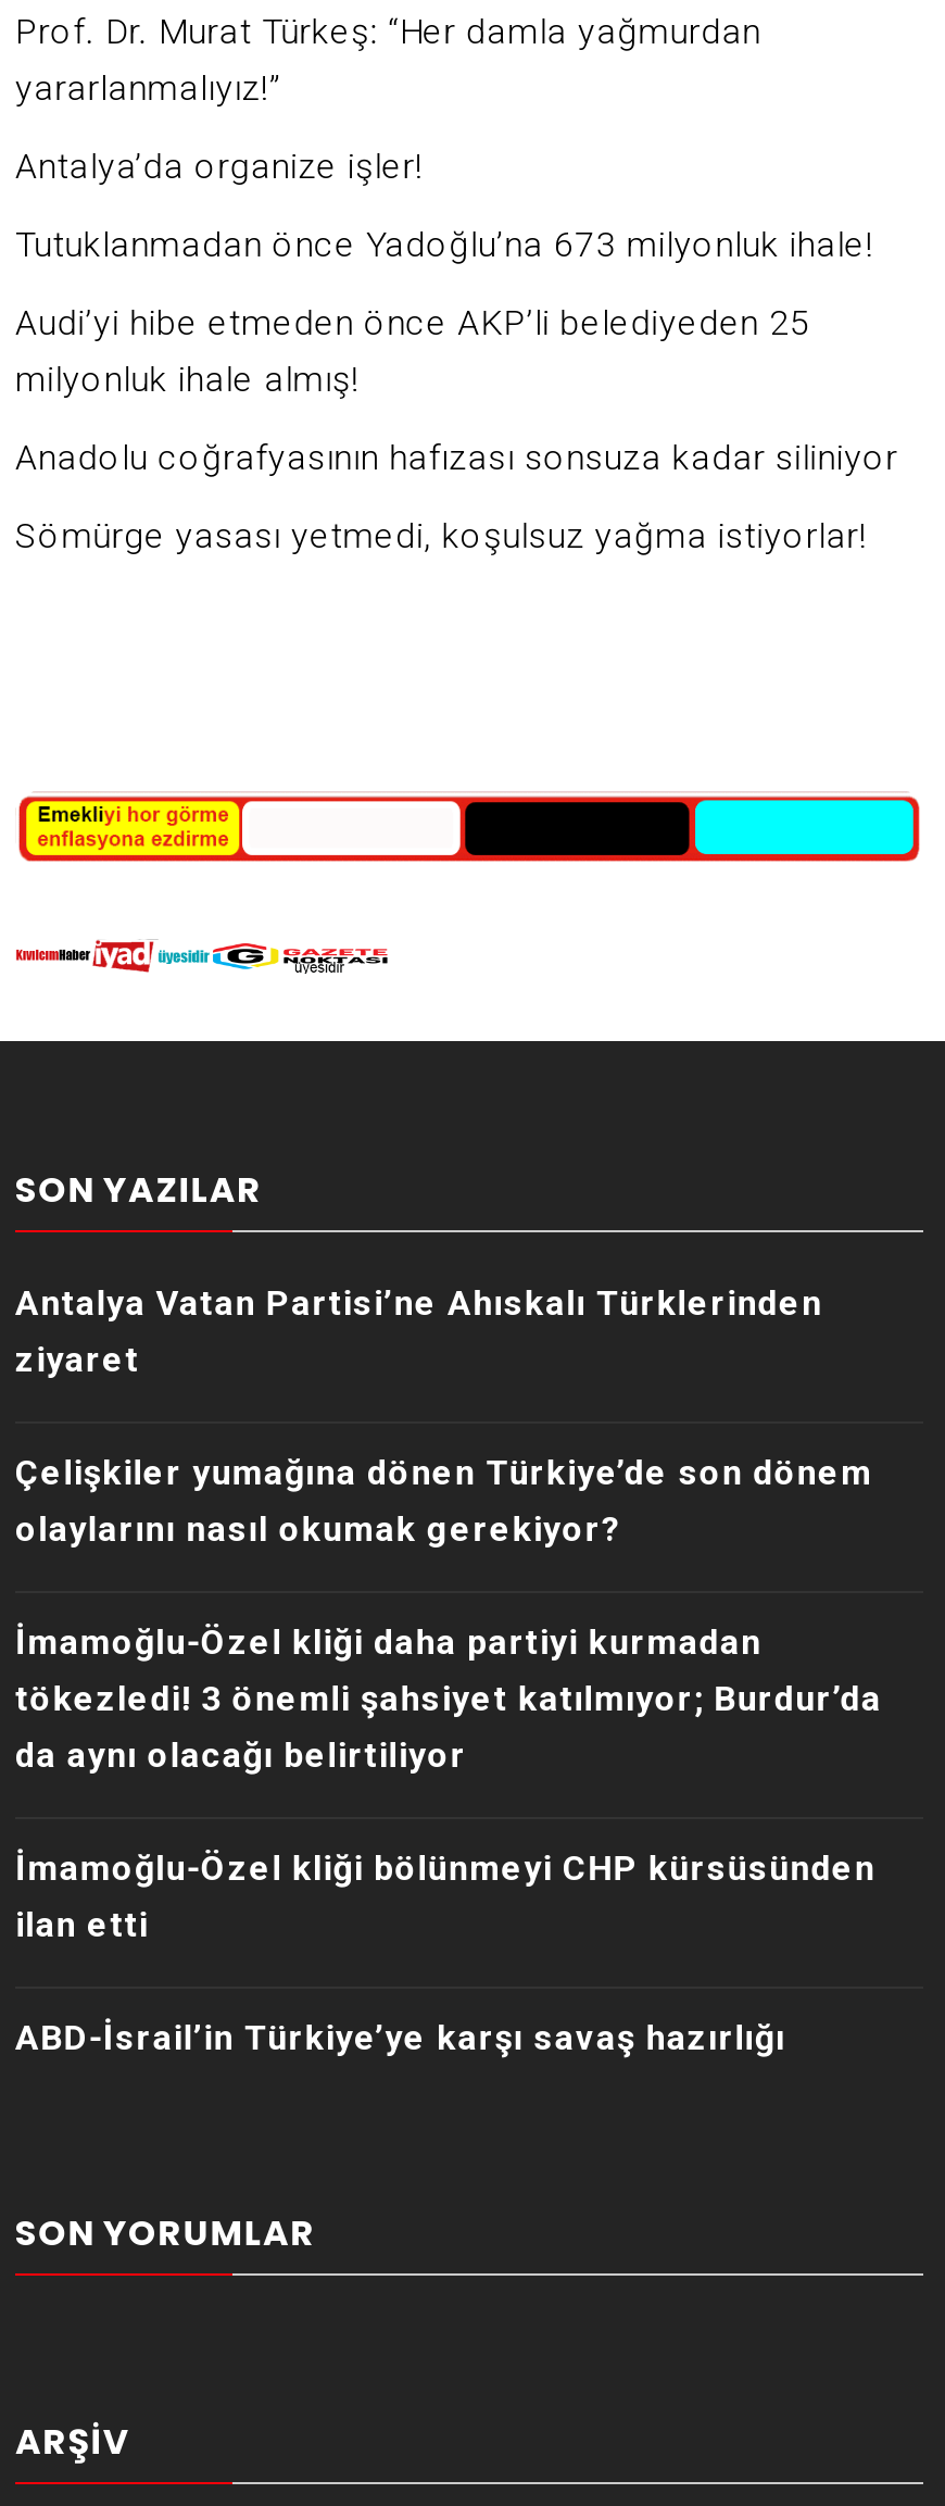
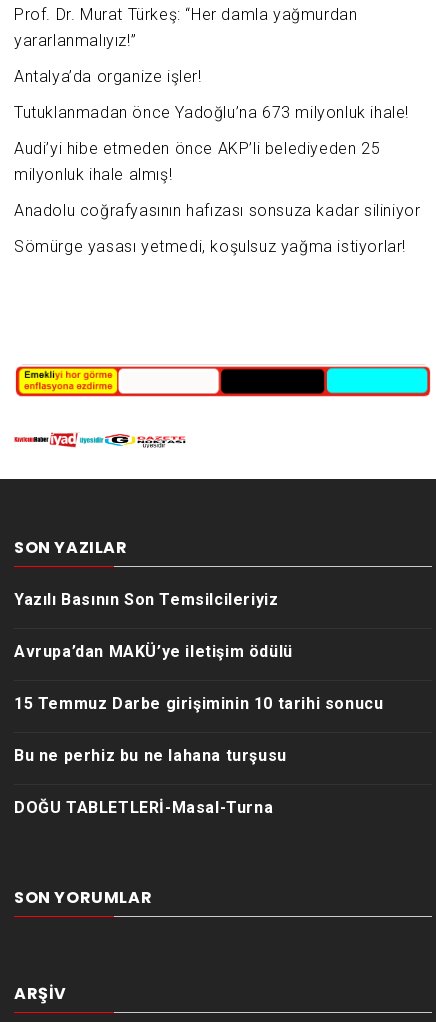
- Antalya Vatan Partisi’ne Ahıskalı Türklerinden
- ziyaret
+ Yazılı Basının Son Temsilcileriyiz

- Çelişkiler yumağına dönen Türkiye’de son dönem
- olaylarını nasıl okumak gerekiyor?
+ Avrupa’dan MAKÜ’ye iletişim ödülü

- İmamoğlu-Özel kliği daha partiyi kurmadan
- tökezledi! 3 önemli şahsiyet katılmıyor; Burdur’da
- da aynı olacağı belirtiliyor
+ 15 Temmuz Darbe girişiminin 10 tarihi sonucu

- İmamoğlu-Özel kliği bölünmeyi CHP kürsüsünden
- ilan etti
+ Bu ne perhiz bu ne lahana turşusu

- ABD-İsrail’in Türkiye’ye karşı savaş hazırlığı
+ DOĞU TABLETLERİ-Masal-Turna
